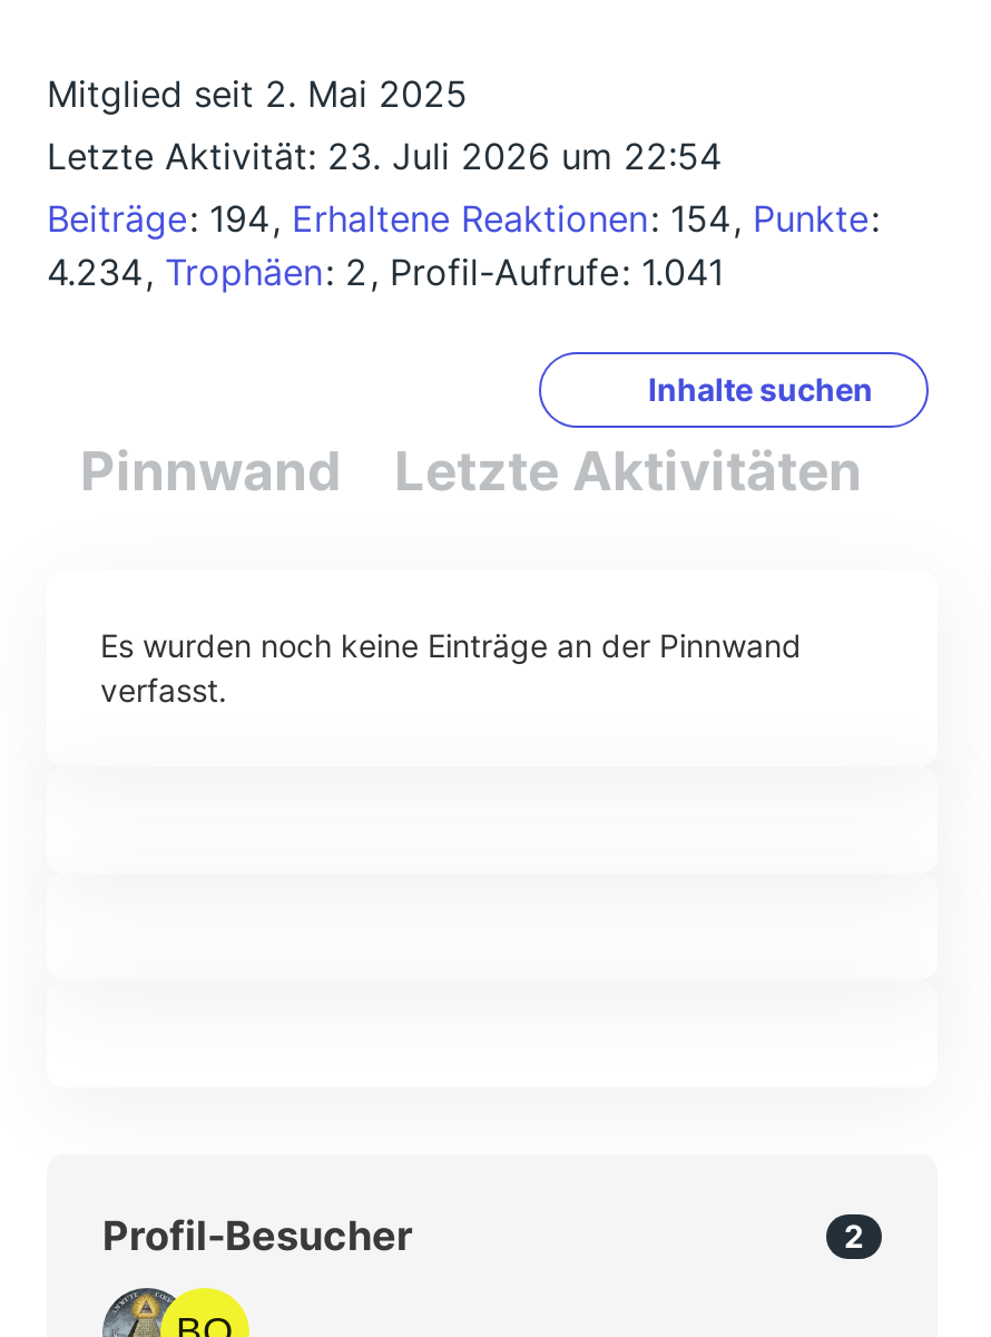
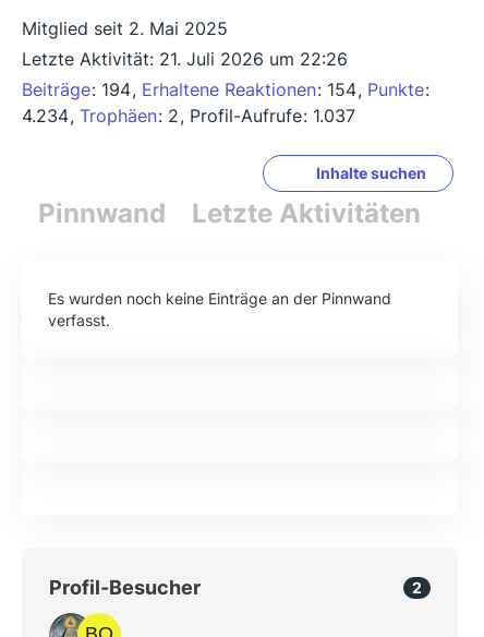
- Letzte Aktivität: 23. Juli 2026 um 22:54
+ Letzte Aktivität: 21. Juli 2026 um 22:26

- 4.234 Trophäen 2 Profil-Aufrufe 1.041
+ 4.234 Trophäen 2 Profil-Aufrufe 1.037
